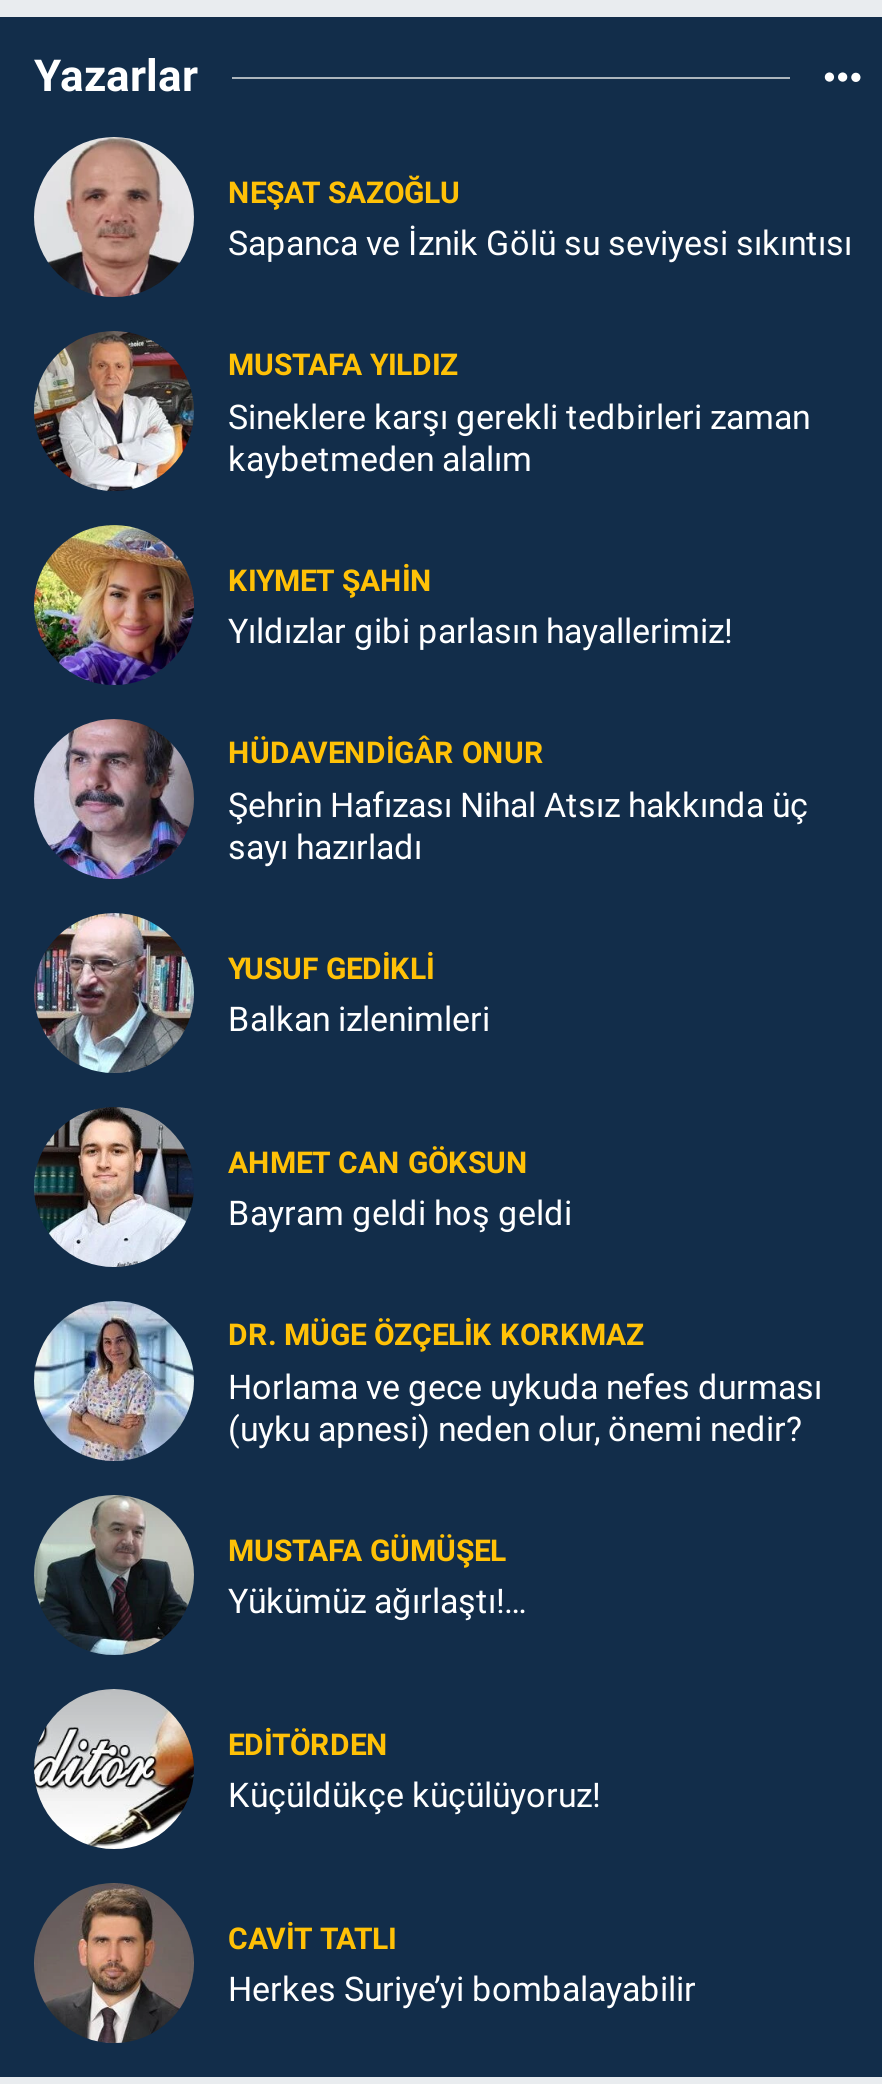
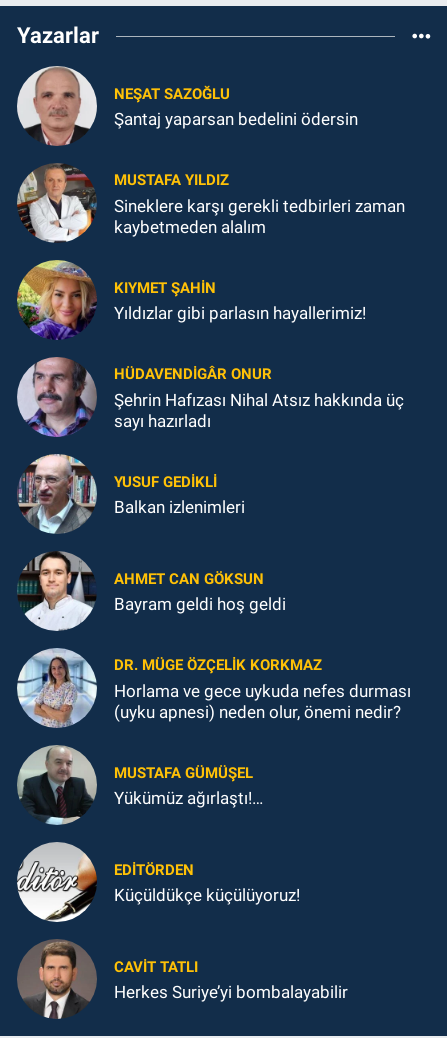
- Sapanca ve İznik Gölü su seviyesi sıkıntısı
+ Şantaj yaparsan bedelini ödersin
